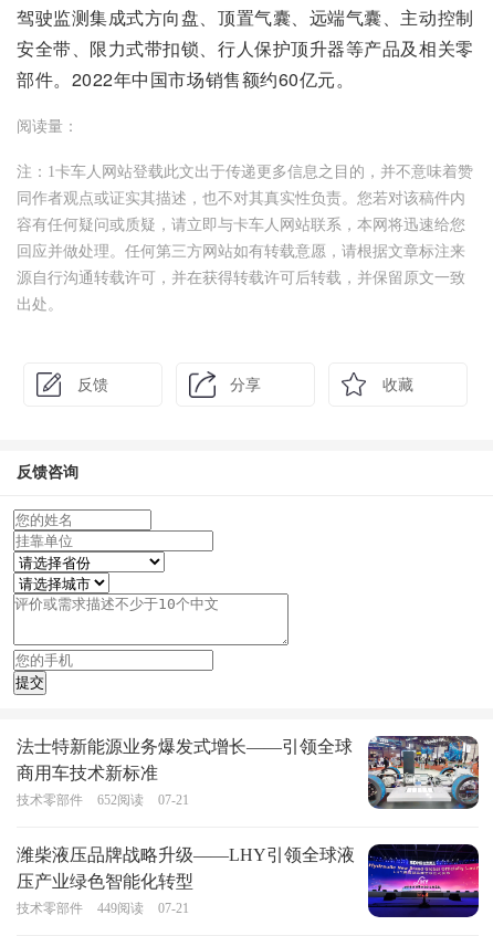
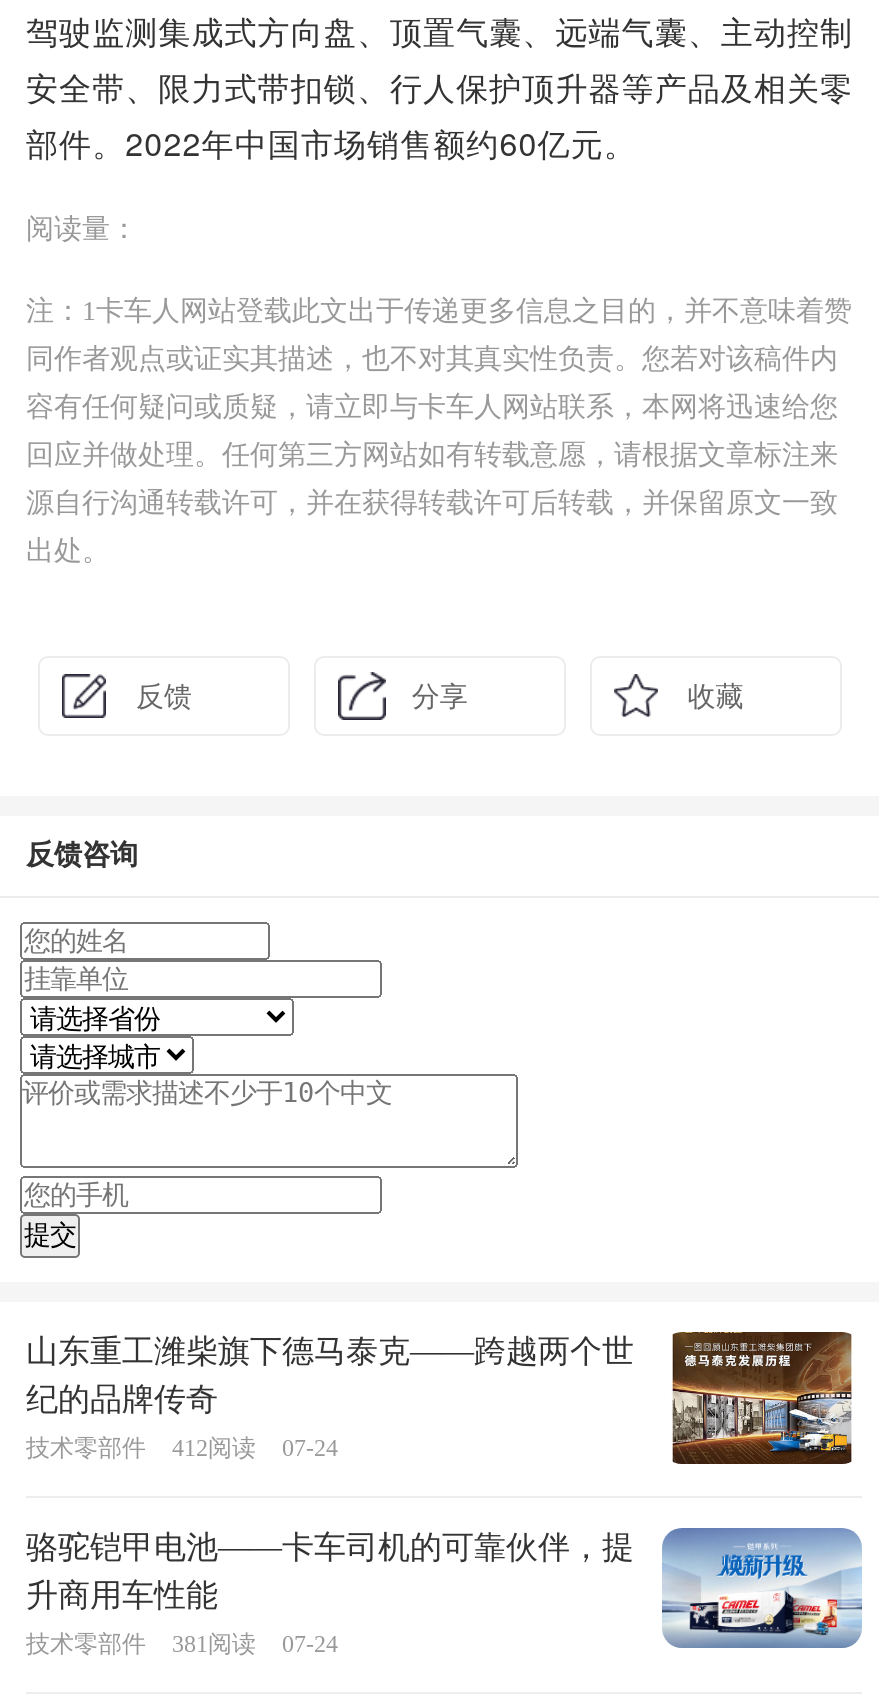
- [image]
- 法士特新能源业务爆发式增长——引领全球
- 商用车技术新标准
+ [image]
+ 山东重工潍柴旗下德马泰克——跨越两个世
+ 纪的品牌传奇

- 652阅读
- 07-21
+ 412阅读
+ 07-24

- [image]
- 潍柴液压品牌战略升级——LHY引领全球液
- 压产业绿色智能化转型
+ [image]
+ 骆驼铠甲电池——卡车司机的可靠伙伴，提
+ 升商用车性能

- 449阅读
- 07-21
+ 381阅读
+ 07-24
